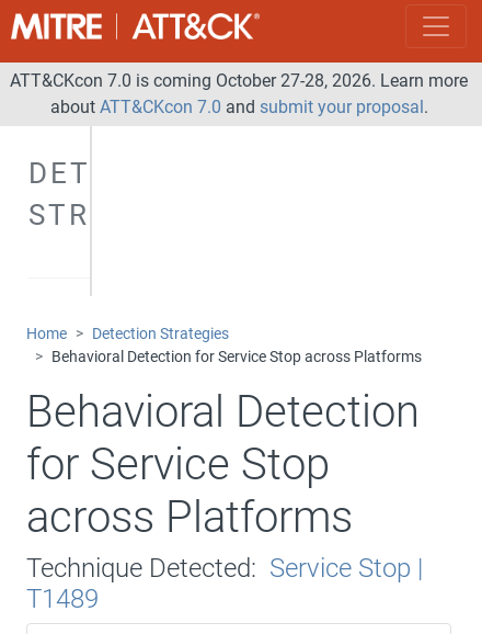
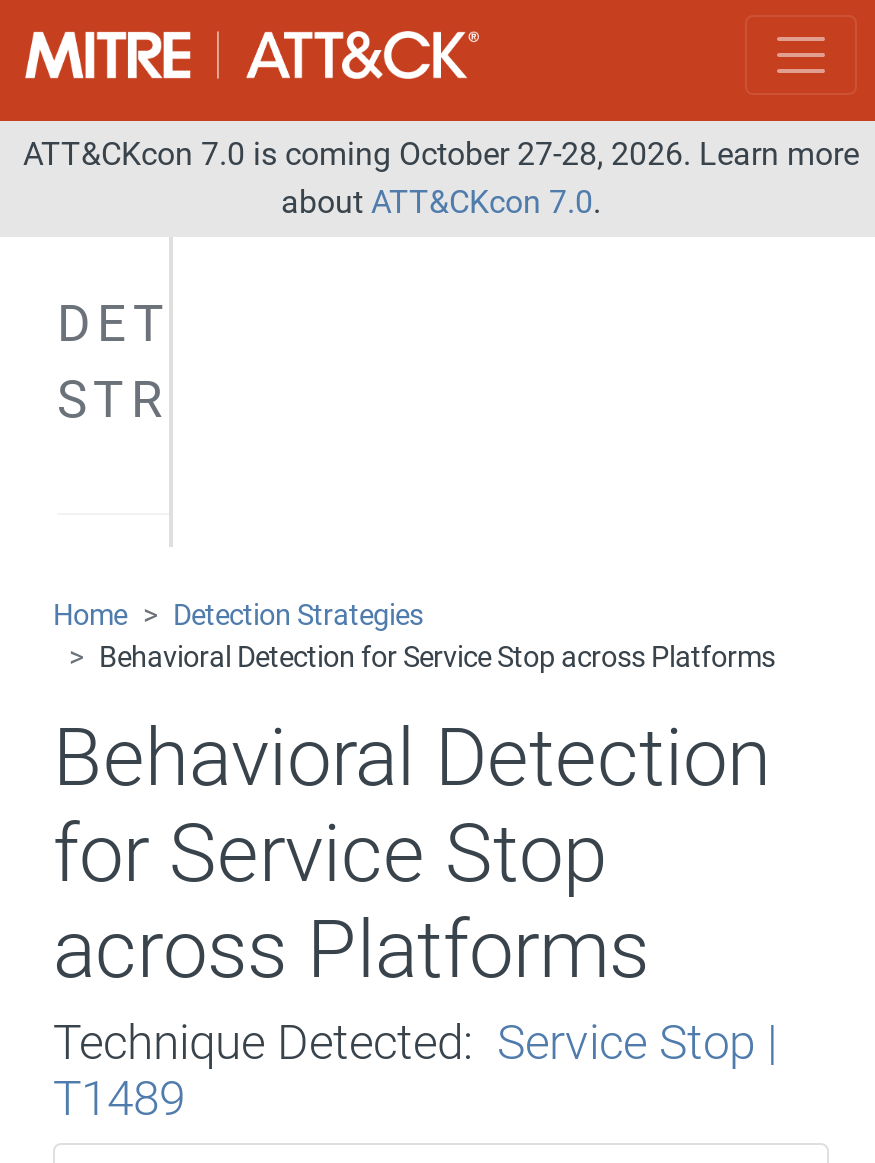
- about ATT&CKcon 7.0 and submit your proposal.
+ about ATT&CKcon 7.0.
